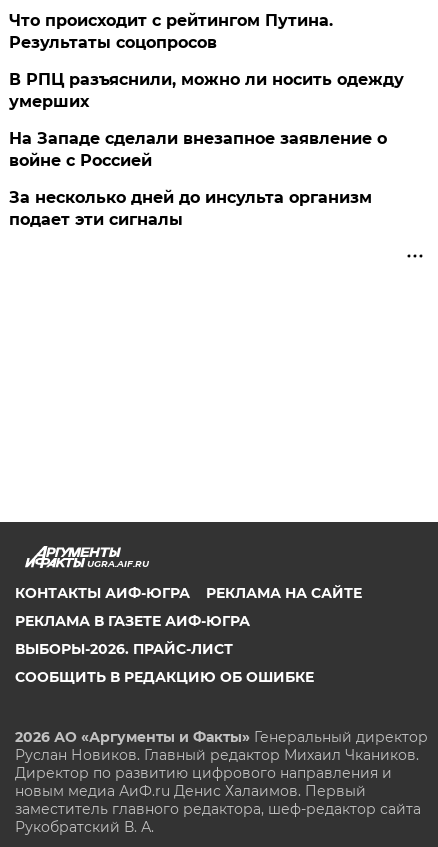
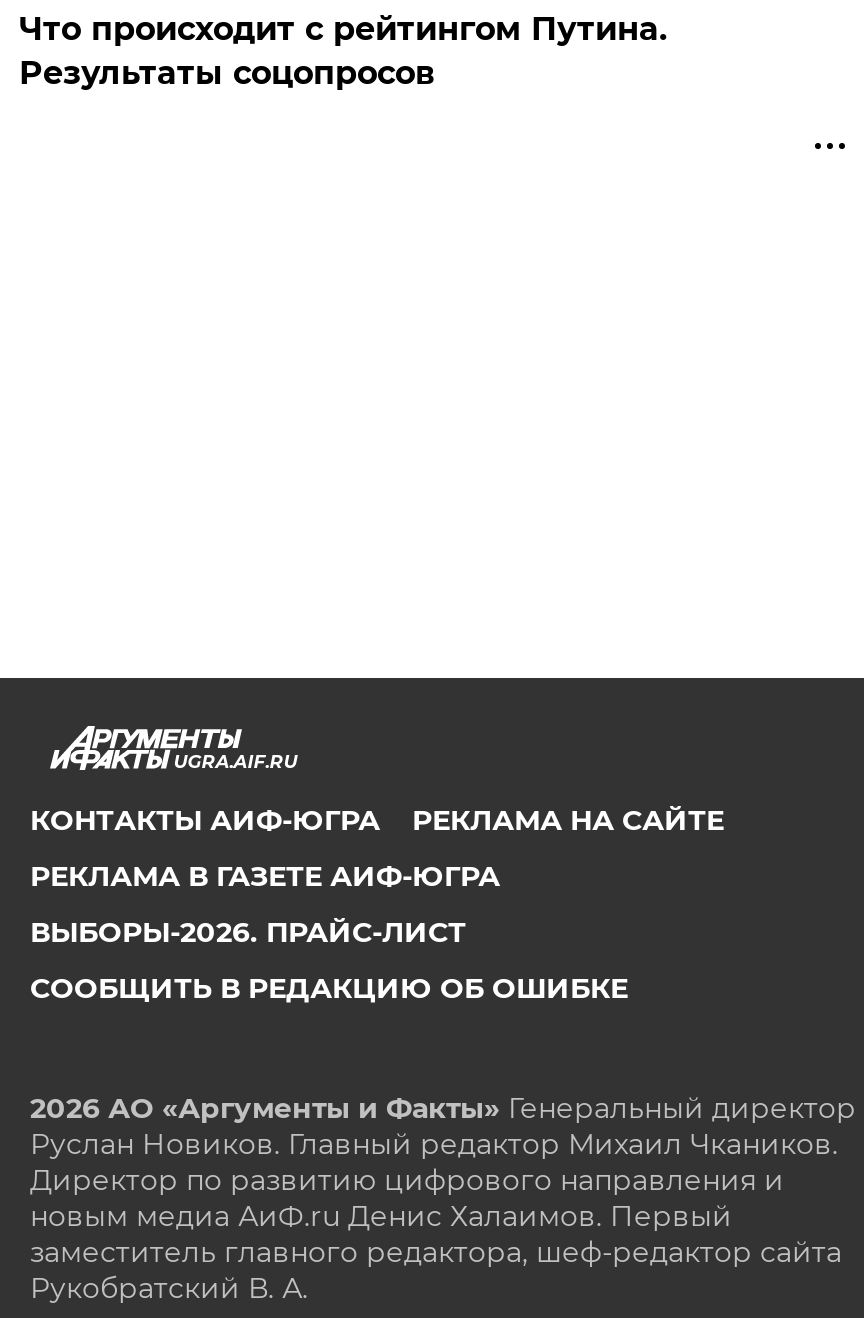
- В РПЦ разъяснили, можно ли носить одежду
- умерших
- На Западе сделали внезапное заявление о
- войне с Россией
- За несколько дней до инсульта организм
- подает эти сигналы
